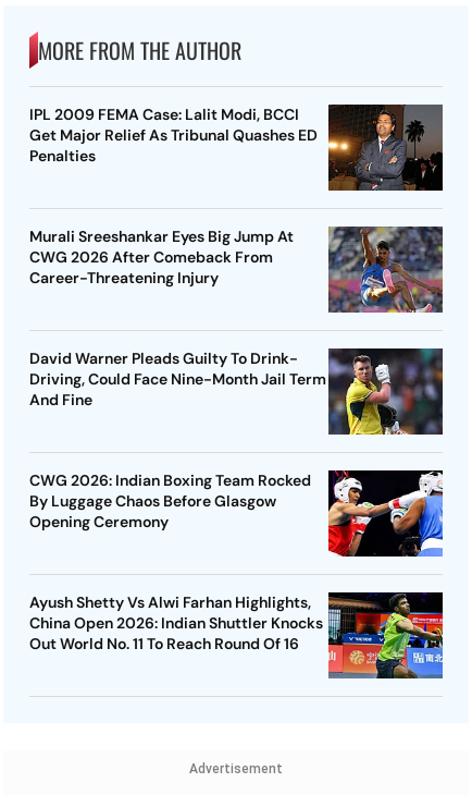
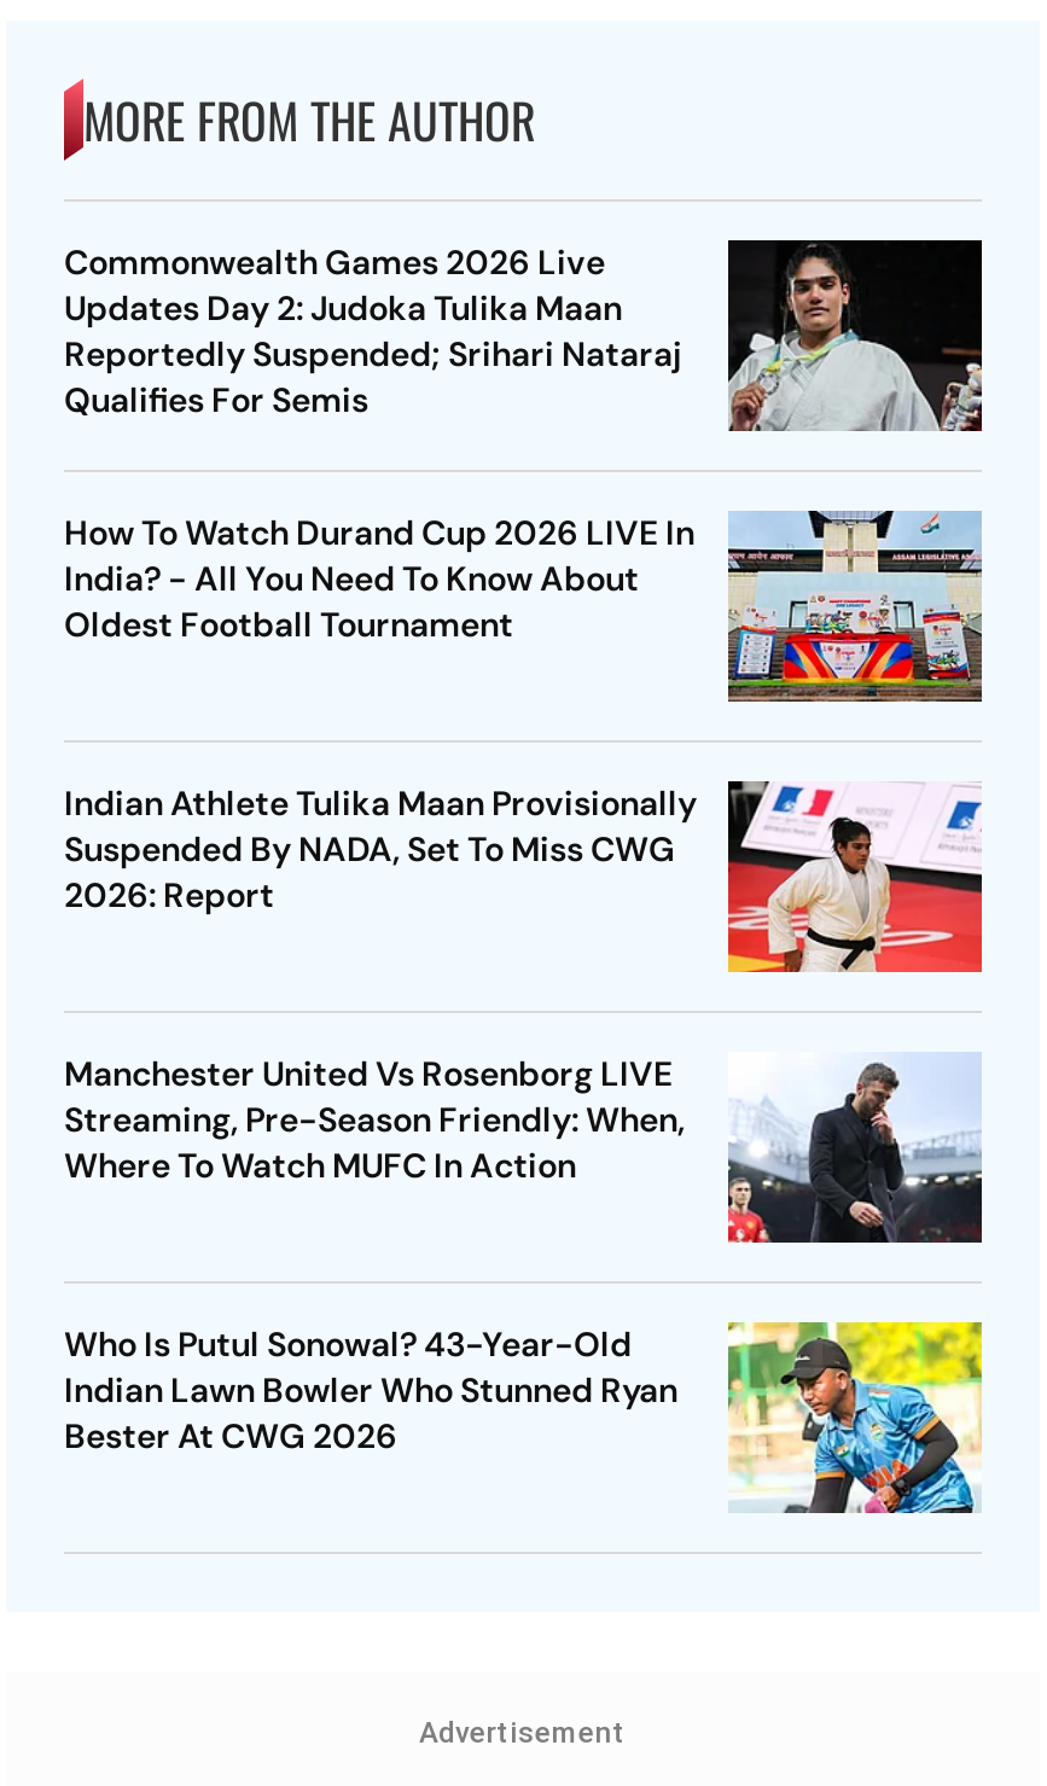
- [image]
- IPL 2009 FEMA Case: Lalit Modi, BCCI
- Get Major Relief As Tribunal Quashes ED
- Penalties
+ [image]
+ Commonwealth Games 2026 Live
+ Updates Day 2: Judoka Tulika Maan
+ Reportedly Suspended; Srihari Nataraj
+ Qualifies For Semis

- [image]
- Murali Sreeshankar Eyes Big Jump At
- CWG 2026 After Comeback From
- Career-Threatening Injury
+ [image]
+ How To Watch Durand Cup 2026 LIVE In
+ India? - All You Need To Know About
+ Oldest Football Tournament

- [image]
- David Warner Pleads Guilty To Drink-
- Driving, Could Face Nine-Month Jail Term
- And Fine
+ [image]
+ Indian Athlete Tulika Maan Provisionally
+ Suspended By NADA, Set To Miss CWG
+ 2026: Report

- [image]
- CWG 2026: Indian Boxing Team Rocked
- By Luggage Chaos Before Glasgow
- Opening Ceremony
+ [image]
+ Manchester United Vs Rosenborg LIVE
+ Streaming, Pre-Season Friendly: When,
+ Where To Watch MUFC In Action

- [image]
- Ayush Shetty Vs Alwi Farhan Highlights,
- China Open 2026: Indian Shuttler Knocks
- Out World No. 11 To Reach Round Of 16
+ [image]
+ Who Is Putul Sonowal? 43-Year-Old
+ Indian Lawn Bowler Who Stunned Ryan
+ Bester At CWG 2026
